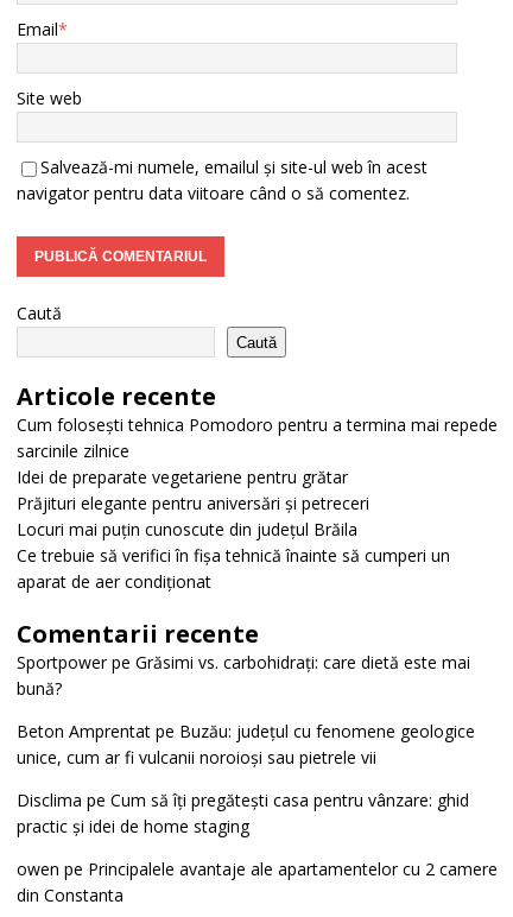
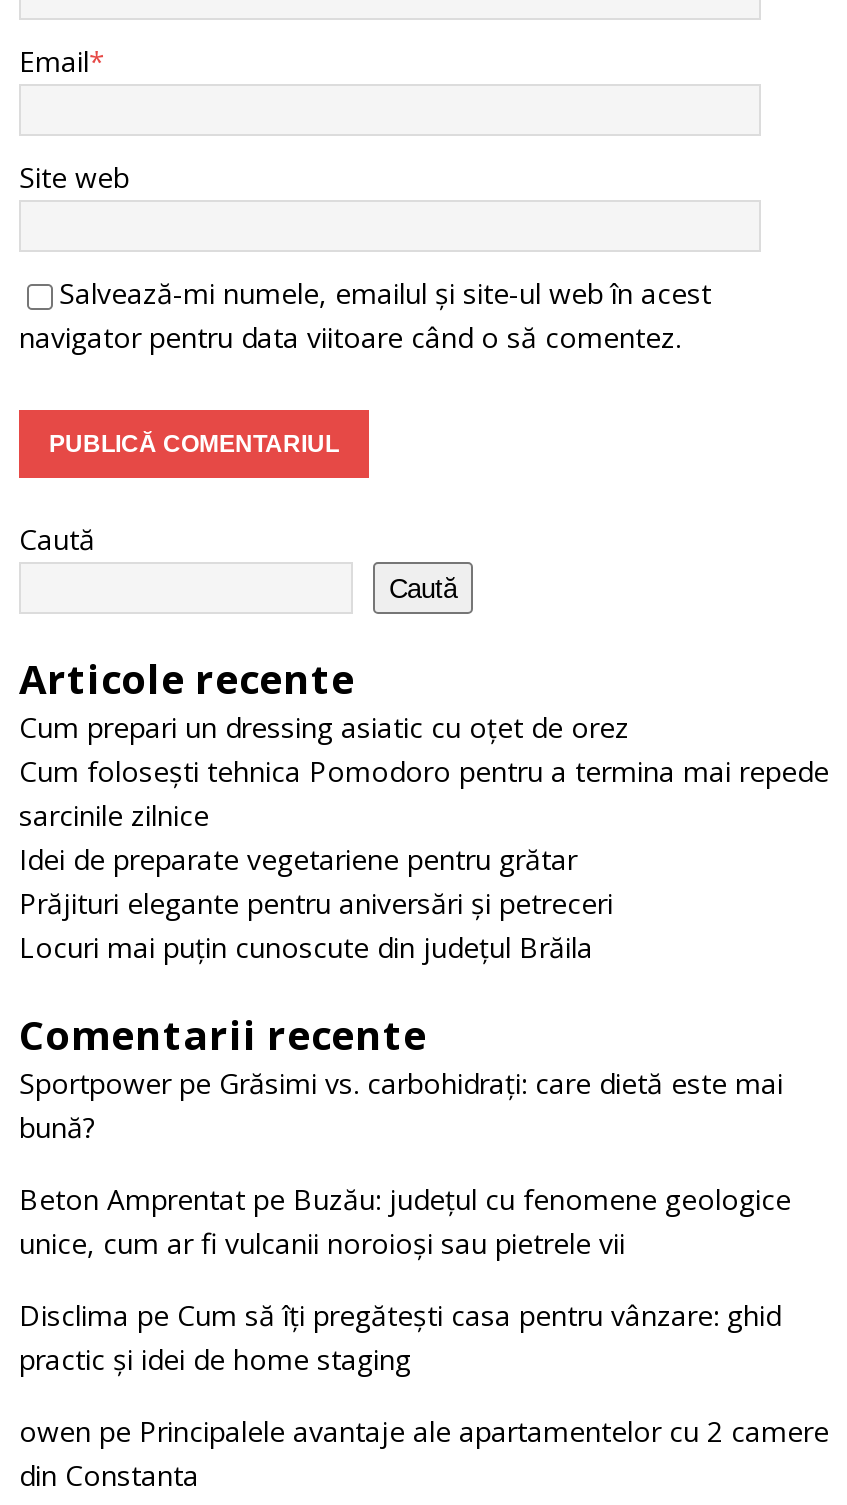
+ Cum prepari un dressing asiatic cu oțet de orez

moved down: Cum folosești tehnica Pomodoro pentru a termina mai repede | sarcinile zilnice | Idei de preparate vegetariene pentru grătar | Prăjituri elegante pentru aniversări și petreceri | Locuri mai puțin cunoscute din județul Brăila

- Ce trebuie să verifici în fișa tehnică înainte să cumperi un
- aparat de aer condiționat
